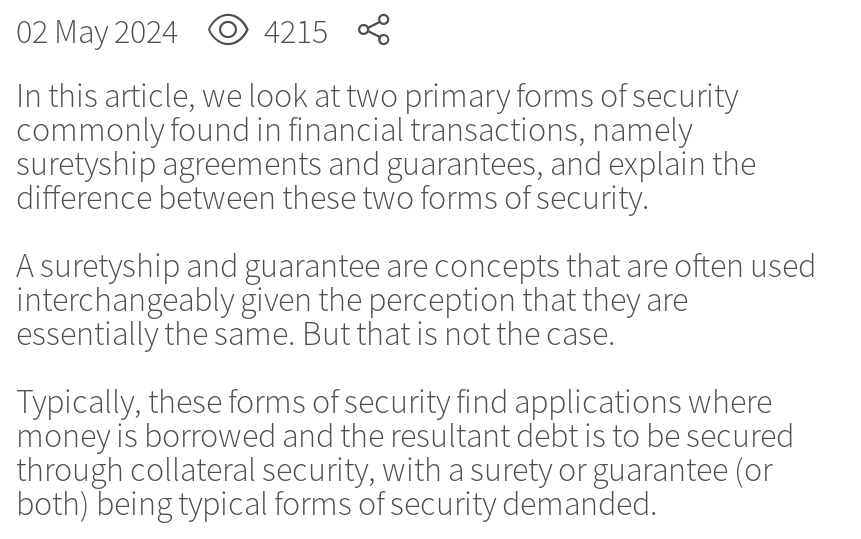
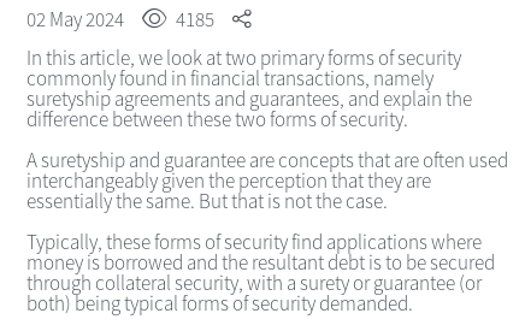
- 02 May 2024 4215
+ 02 May 2024 4185
